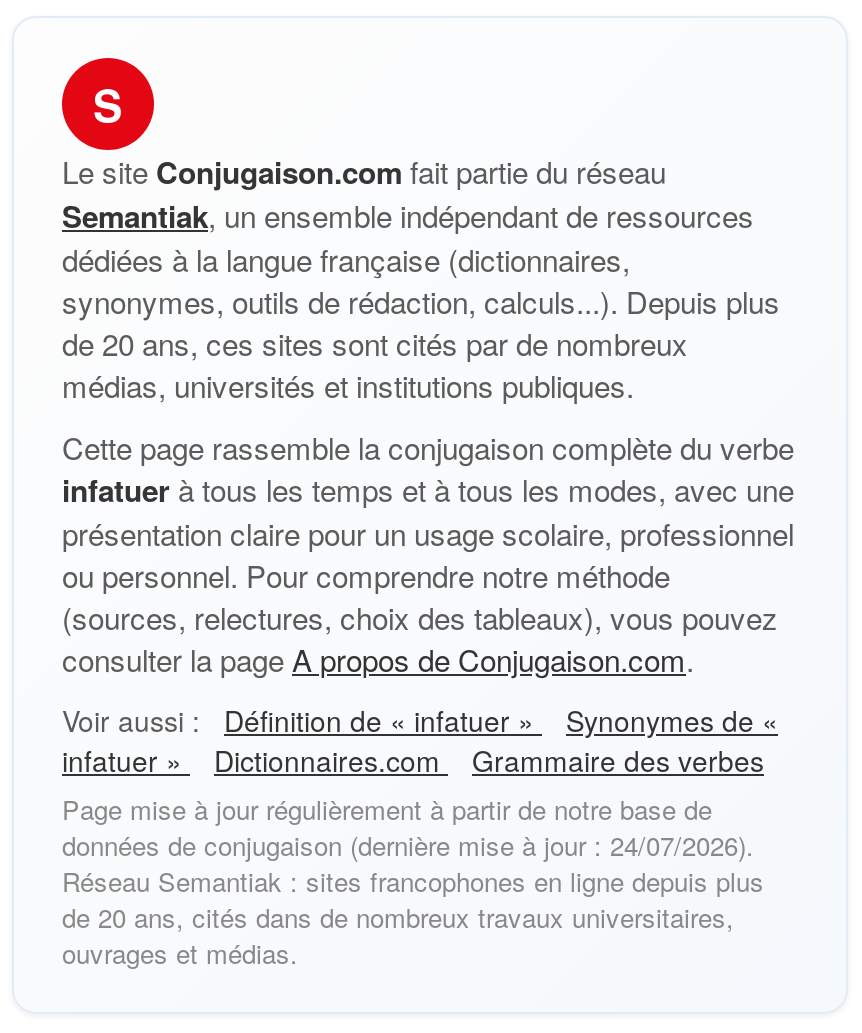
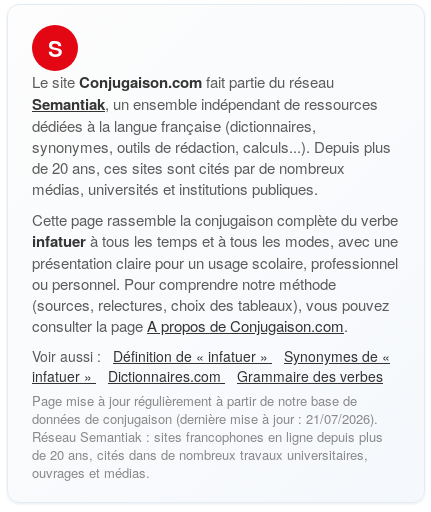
- données de conjugaison (dernière mise à jour : 24/07/2026).
+ données de conjugaison (dernière mise à jour : 21/07/2026).
